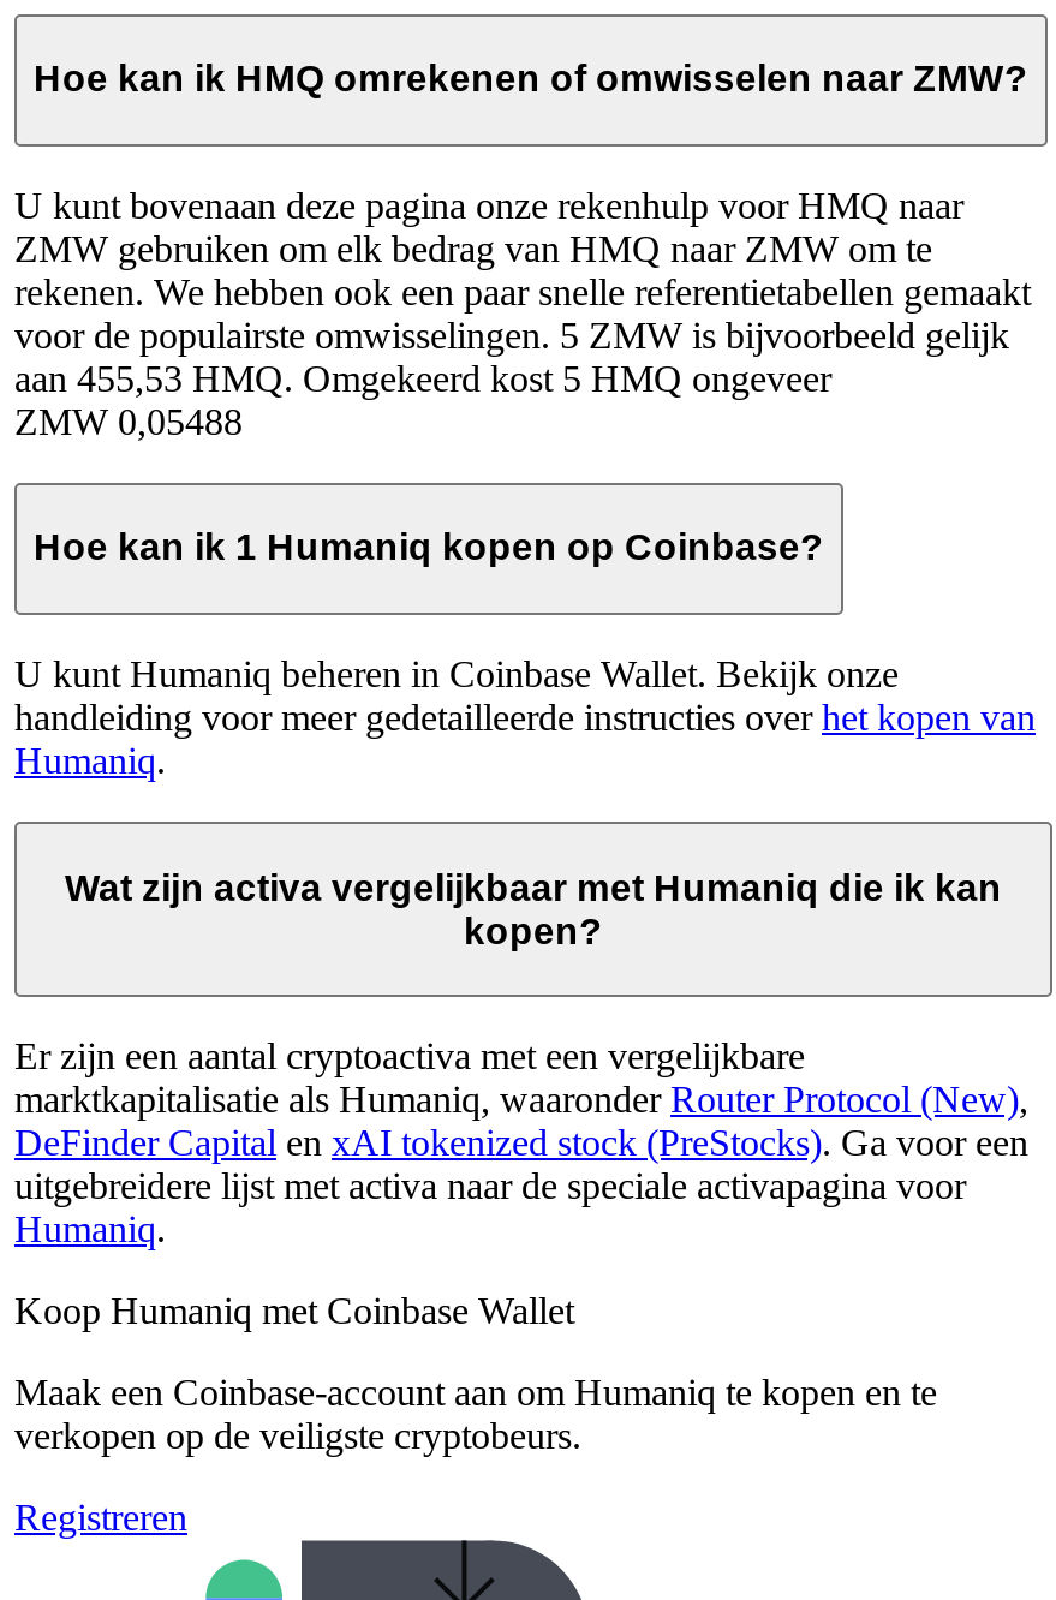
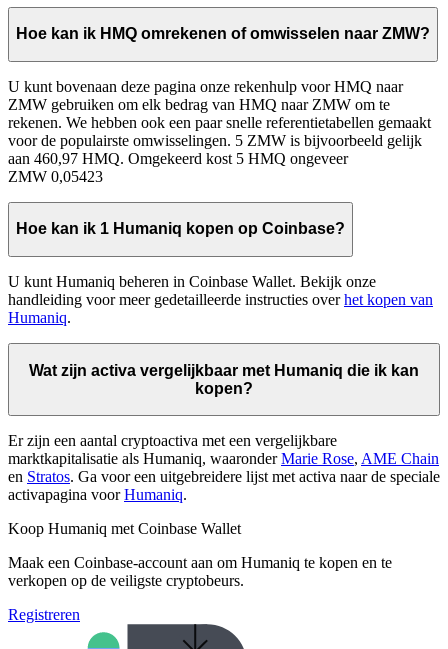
- aan 455,53 HMQ. Omgekeerd kost 5 HMQ ongeveer
+ aan 460,97 HMQ. Omgekeerd kost 5 HMQ ongeveer

- ZMW 0,05488
+ ZMW 0,05423

- marktkapitalisatie als Humaniq, waaronderRouter Protocol (New),
- DeFinder Capital en xAI tokenized stock (PreStocks). Ga voor een
- uitgebreidere lijst met activa naar de speciale activapagina voor
- Humaniq.
+ marktkapitalisatie als Humaniq, waaronder Marie Rose, AME Chain
+ en Stratos. Ga voor een uitgebreidere lijst met activa naar de speciale
+ activapagina voor Humaniq.
